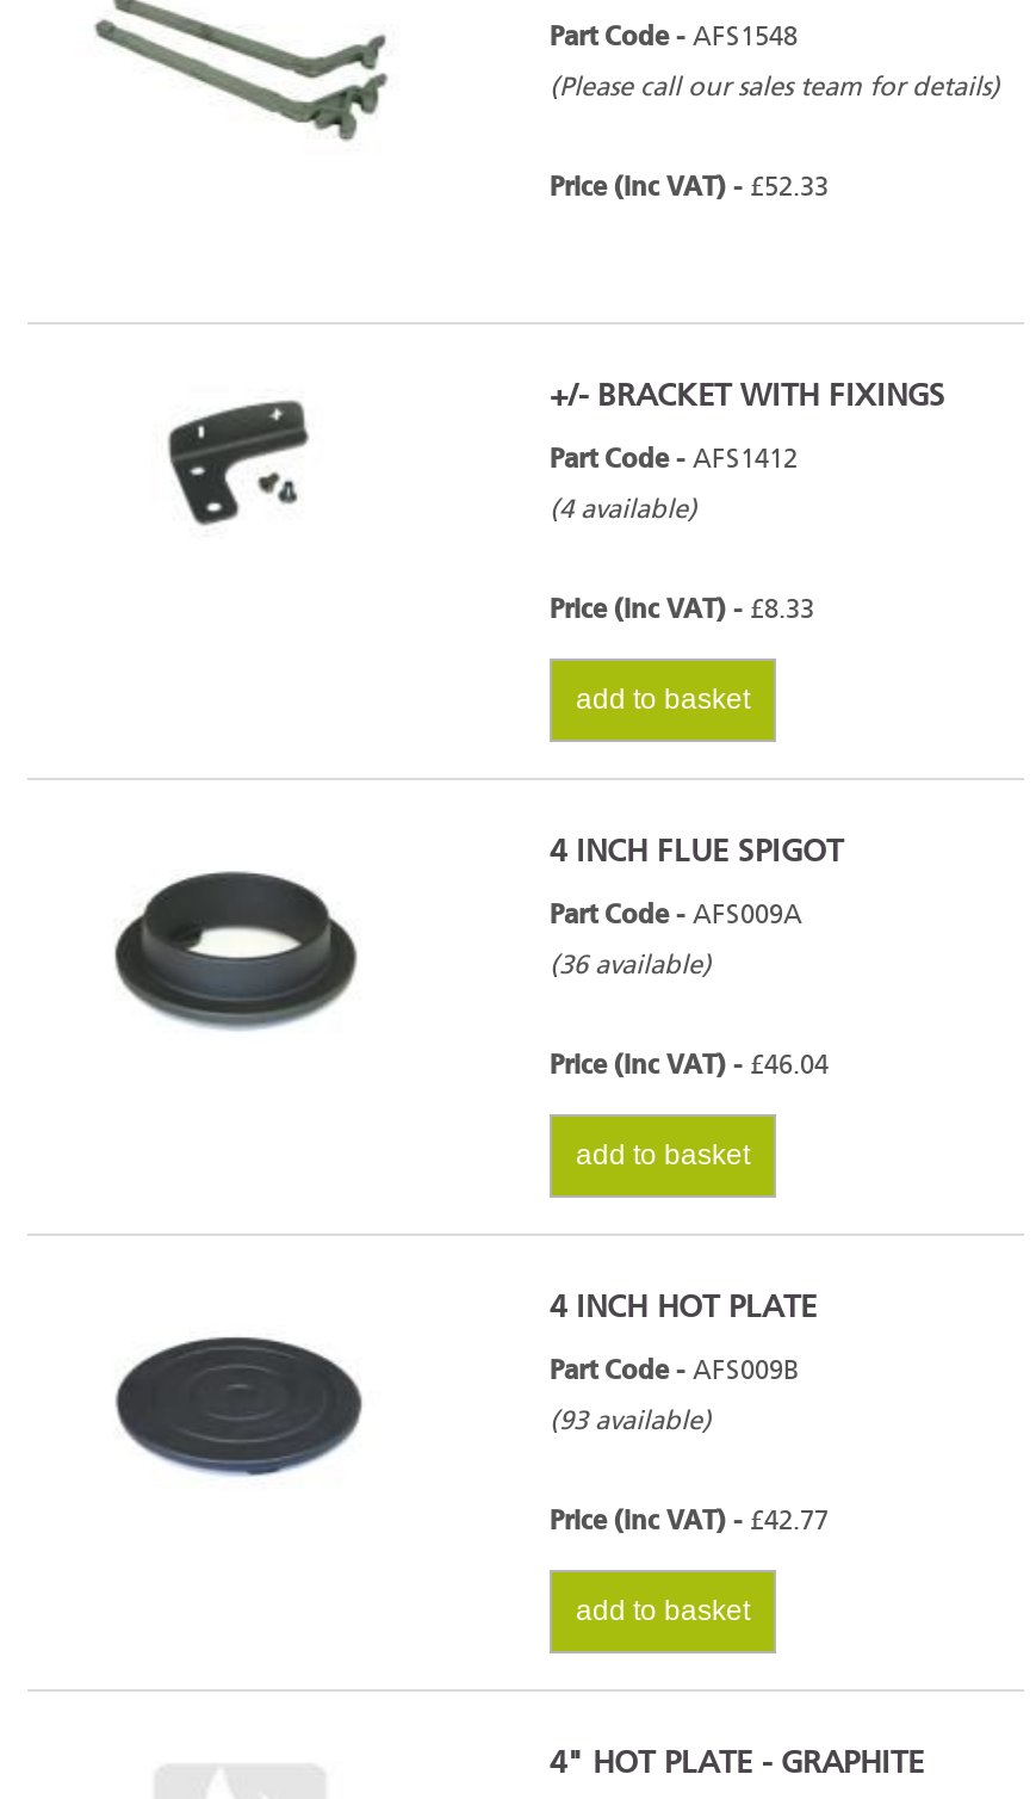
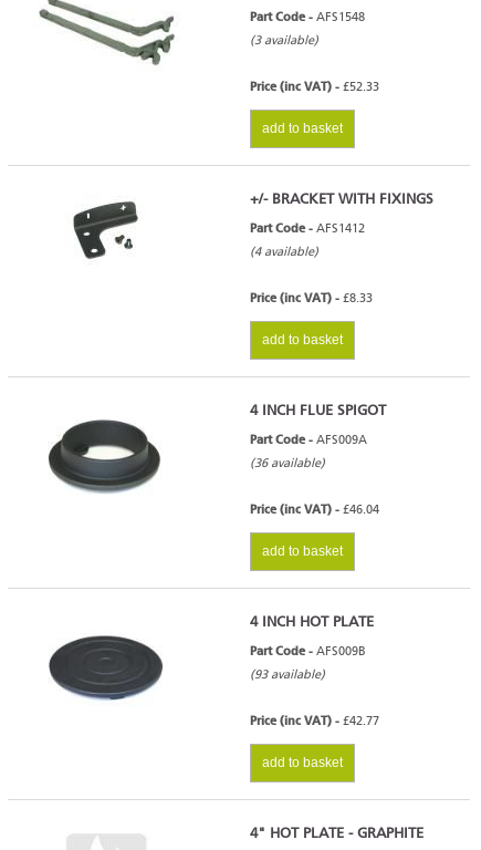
- (Please call our sales team for details)
+ (3 available)

+ add to basket
